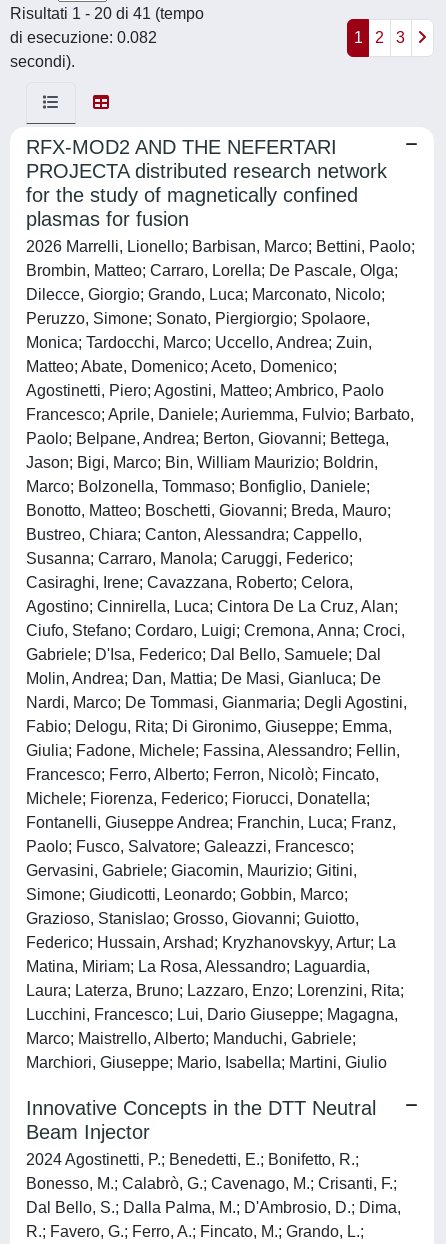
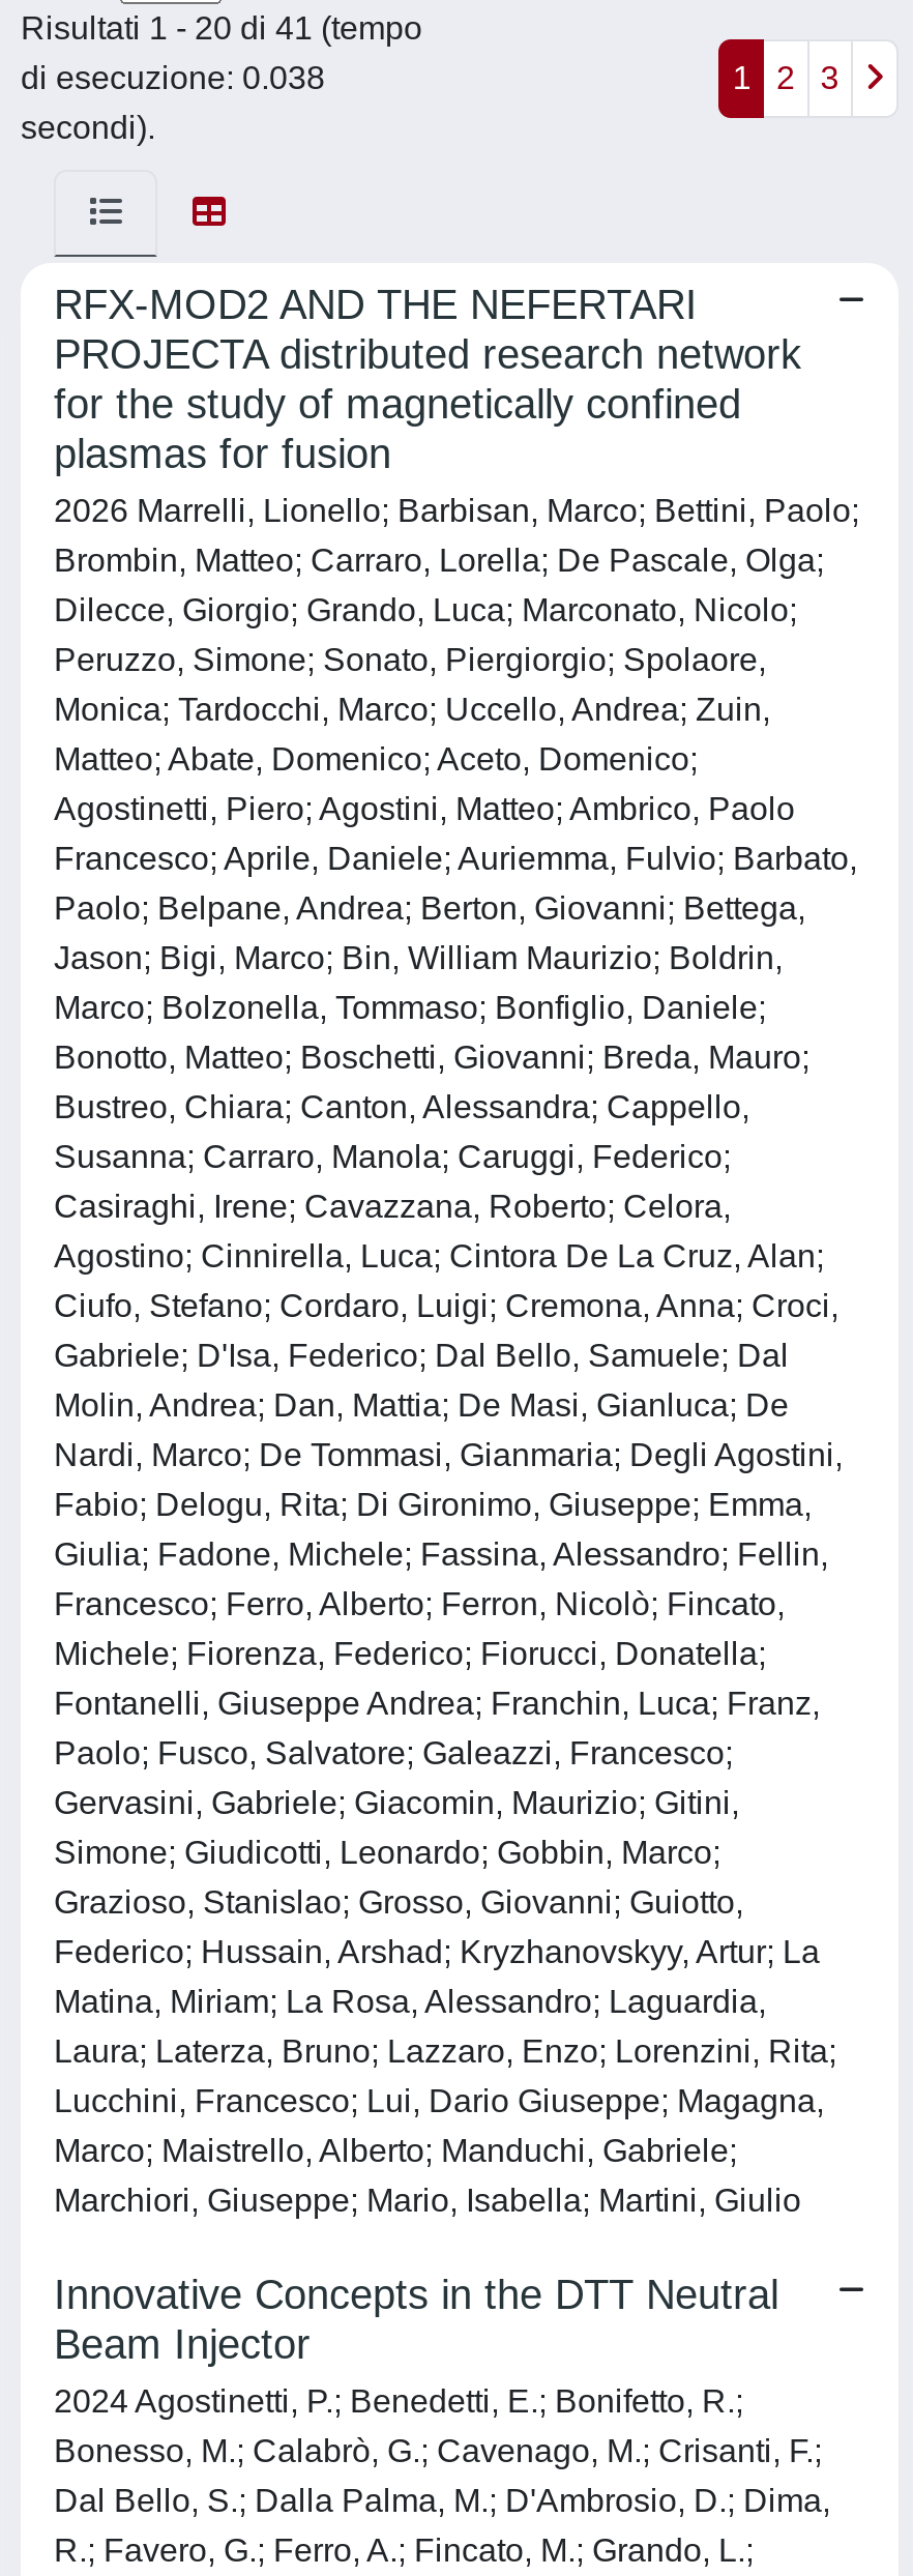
- di esecuzione: 0.082
+ di esecuzione: 0.038
